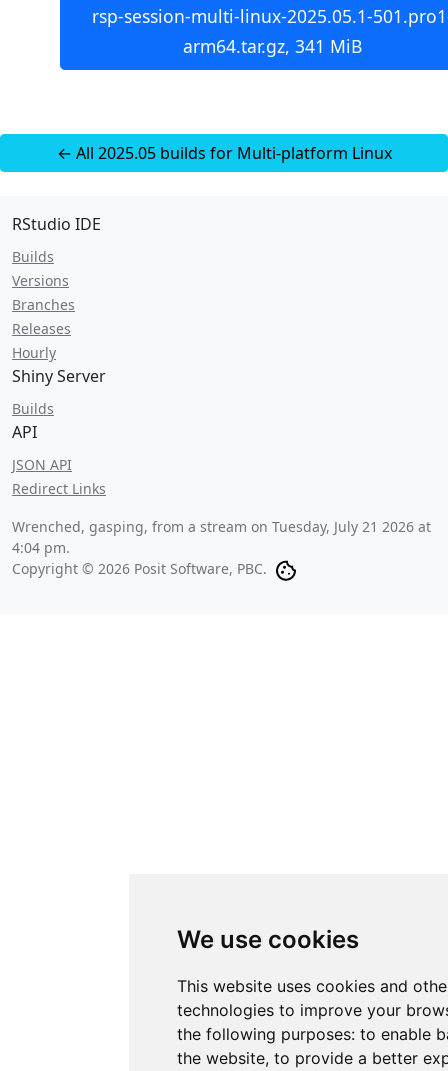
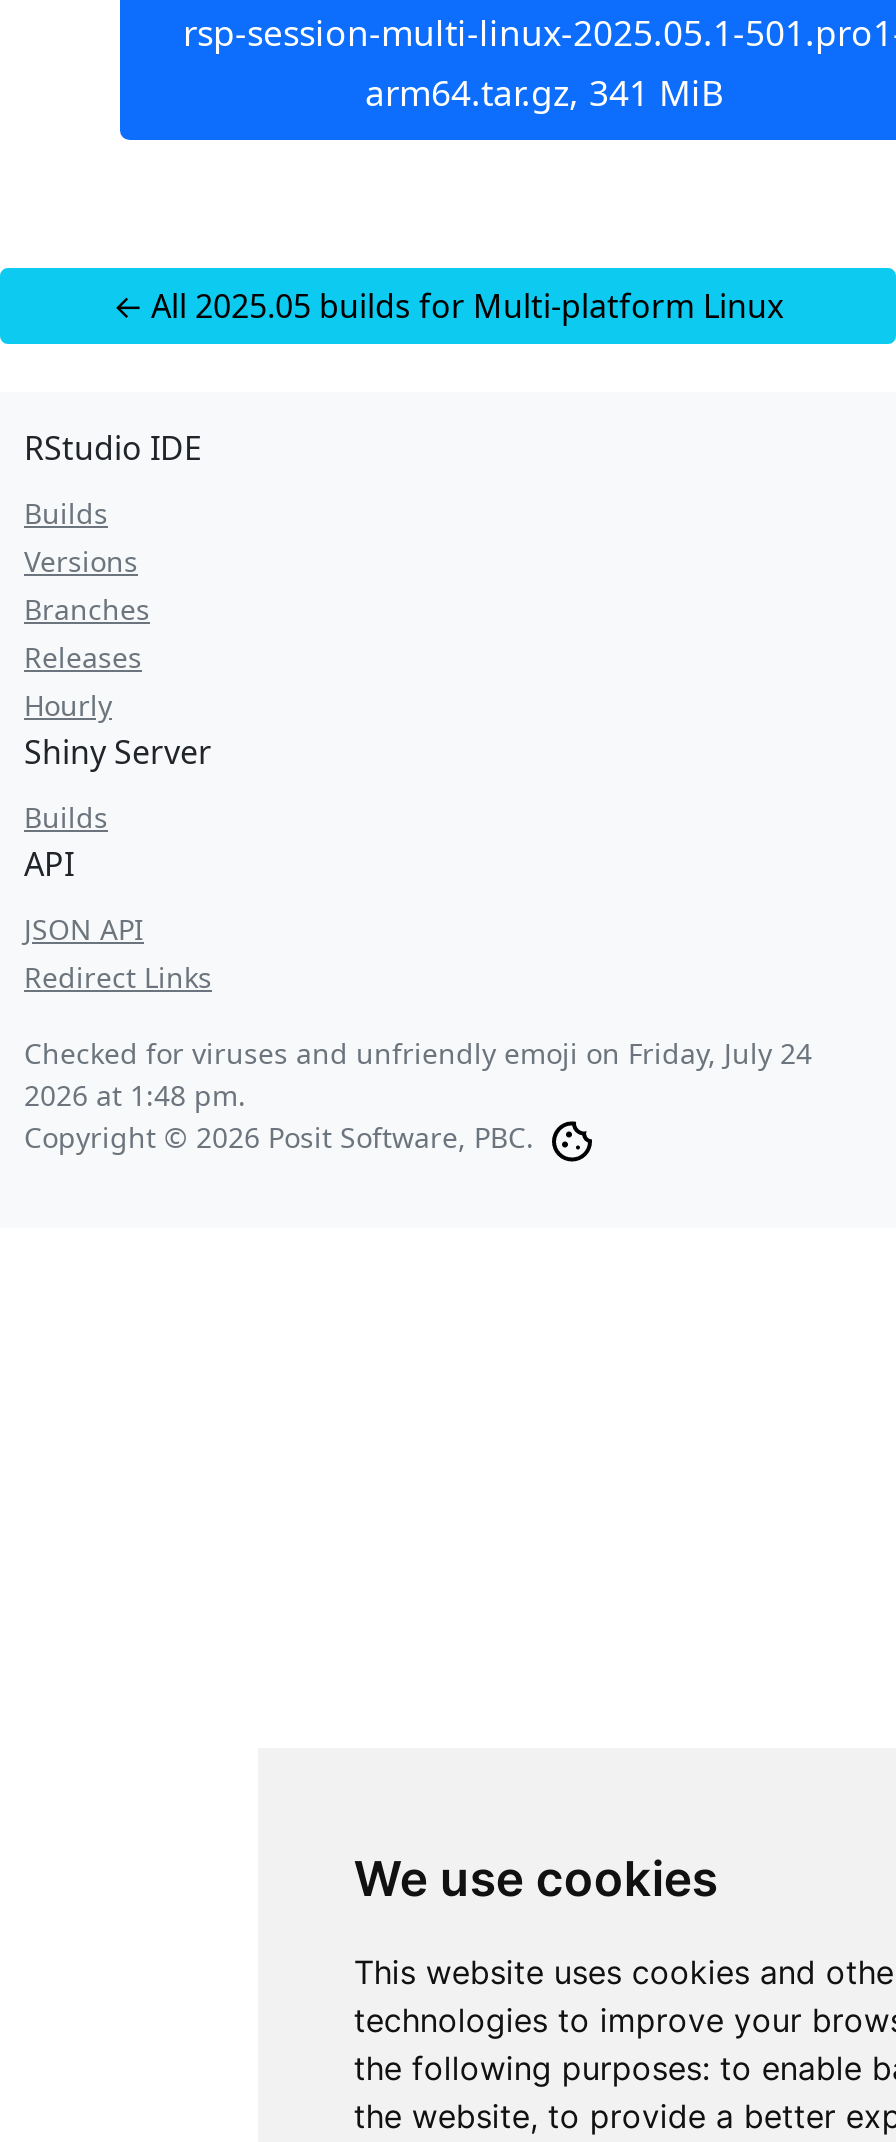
- Wrenched, gasping, from a stream on Tuesday, July 21 2026 at
- 4:04 pm.
+ Checked for viruses and unfriendly emoji on Friday, July 24
+ 2026 at 1:48 pm.
